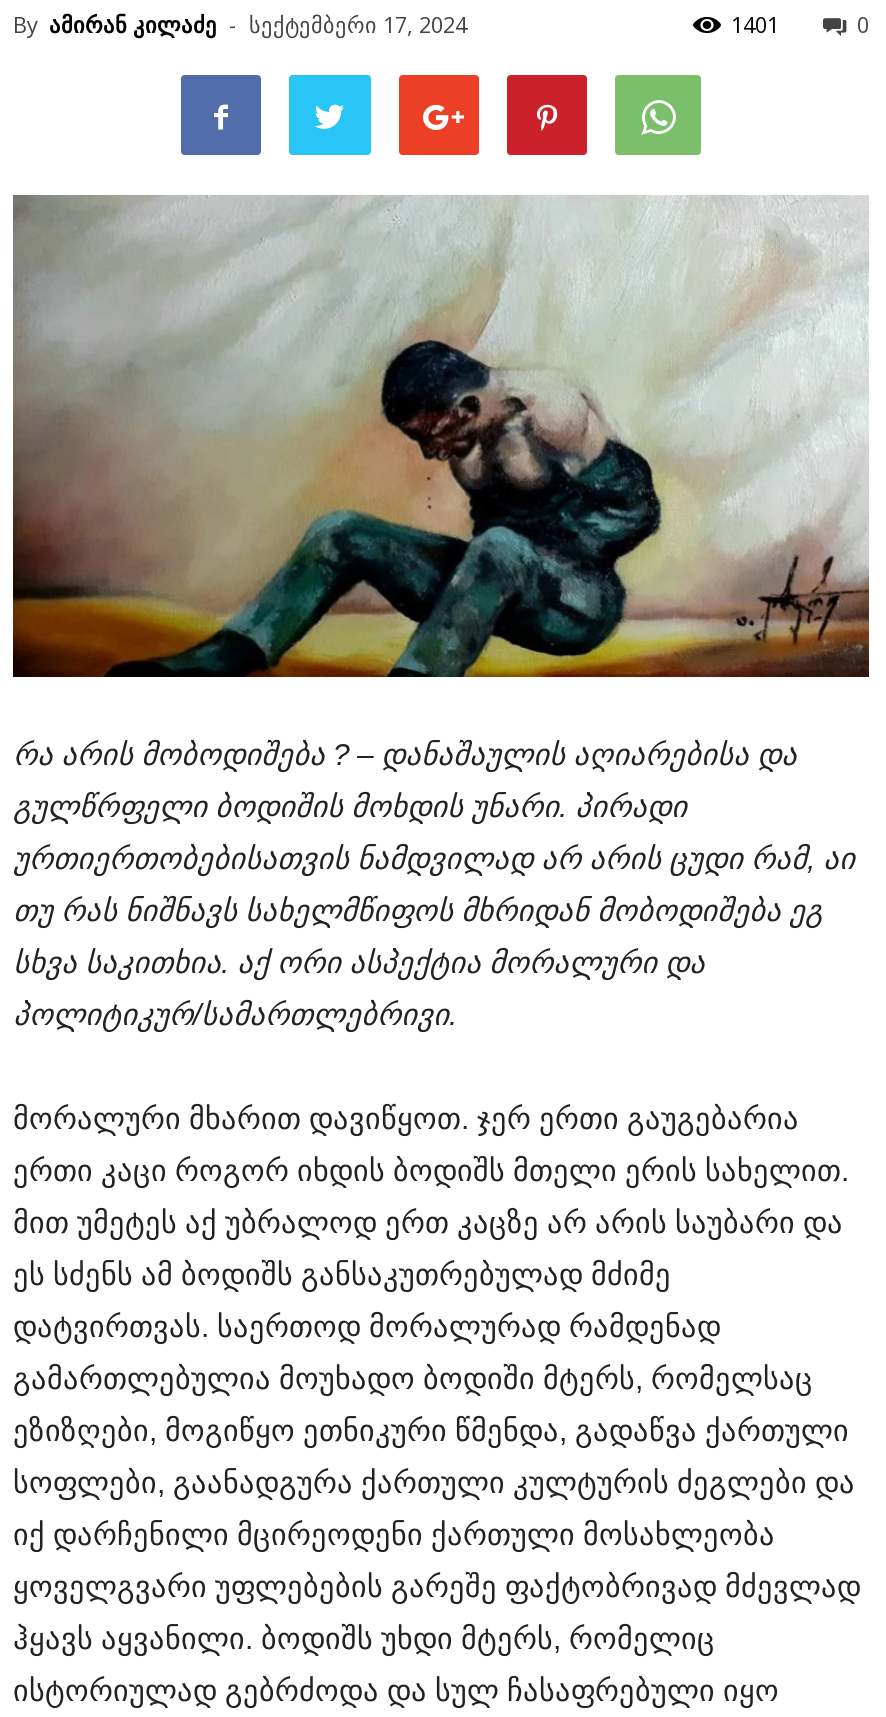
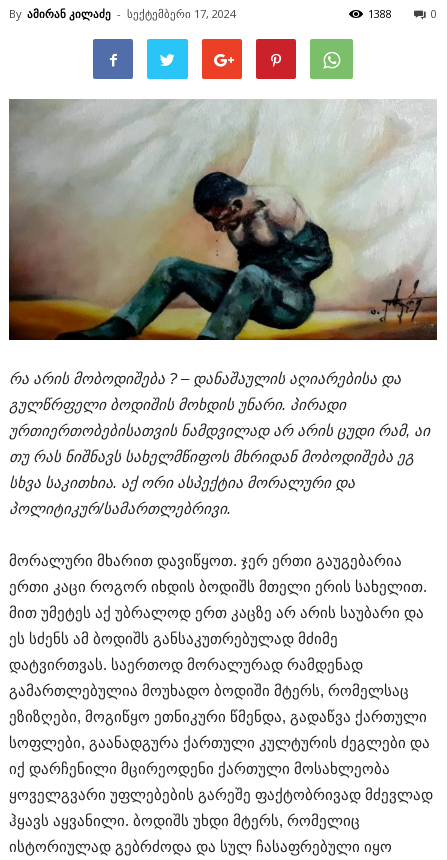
- 1401
+ 1388
